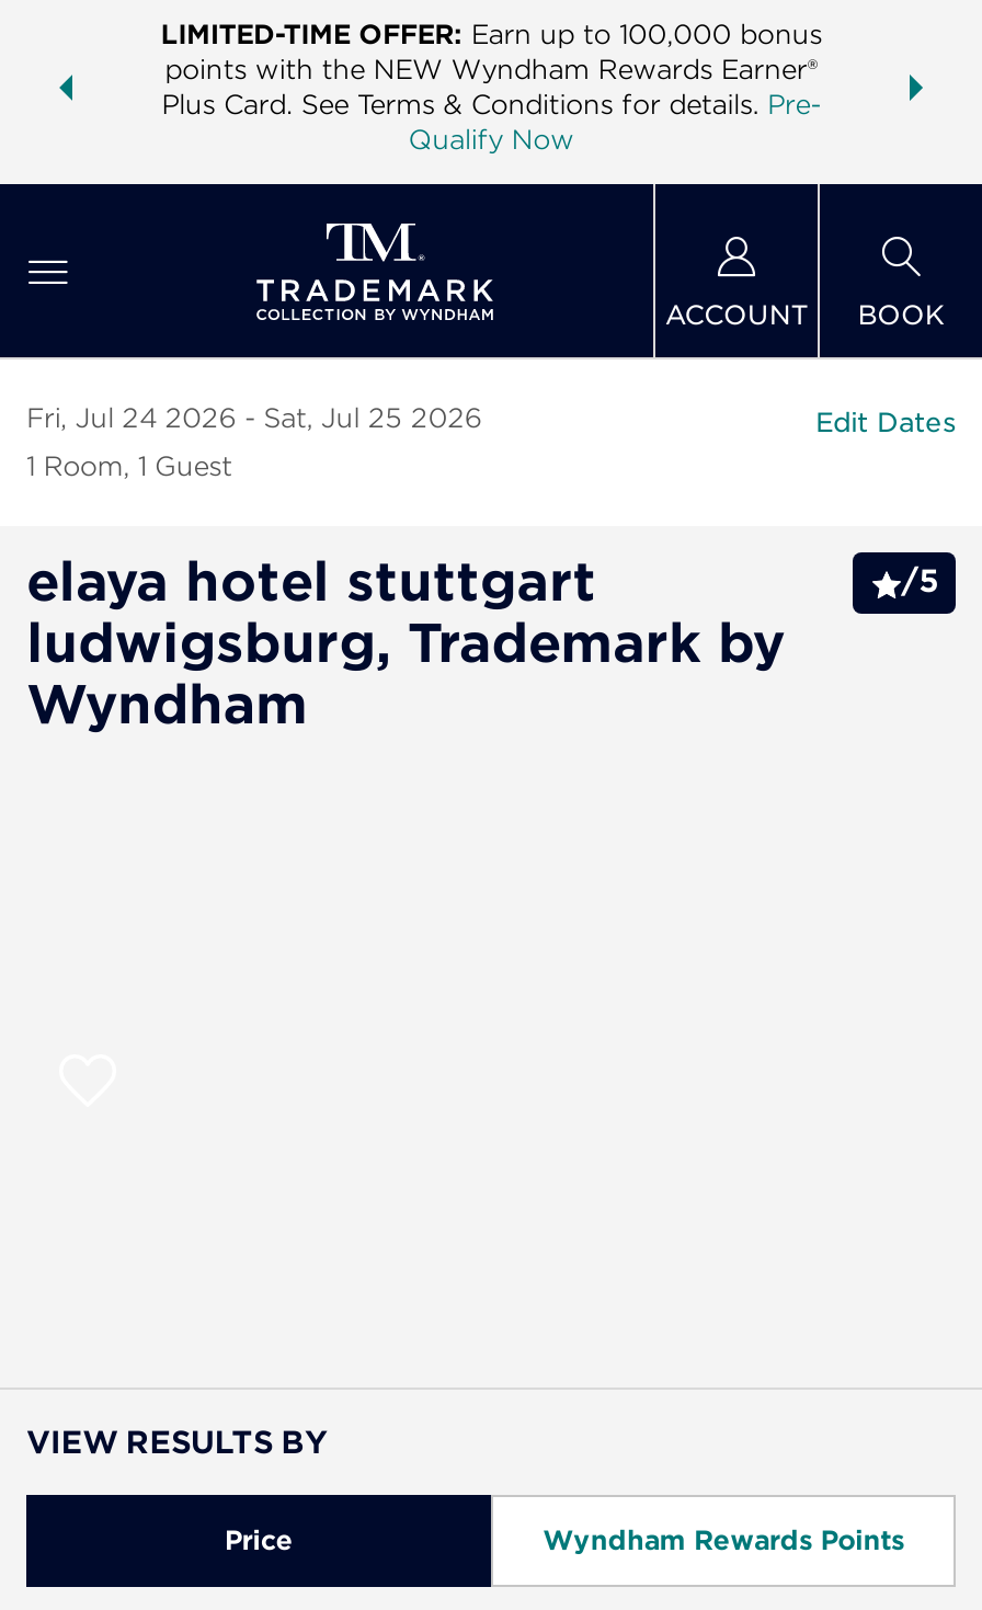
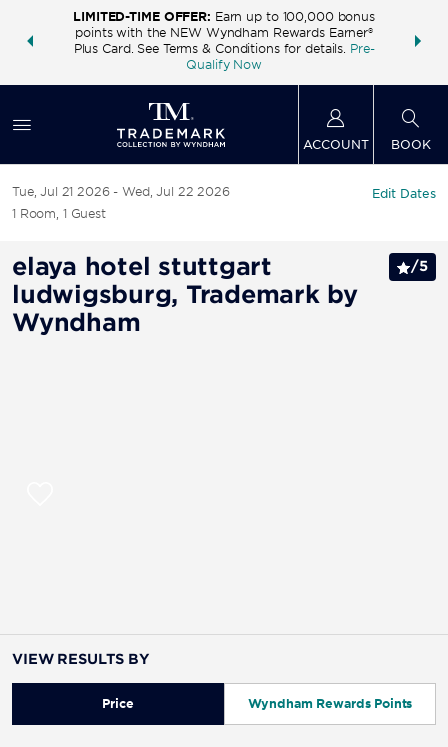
- Fri, Jul 24 2026
+ Tue, Jul 21 2026

- Sat, Jul 25 2026
+ Wed, Jul 22 2026
